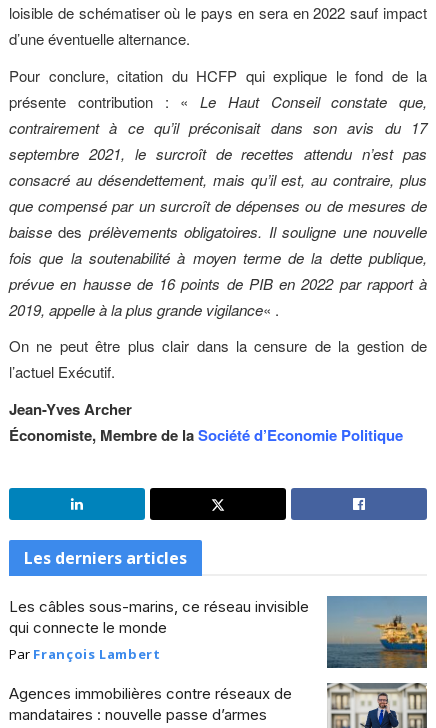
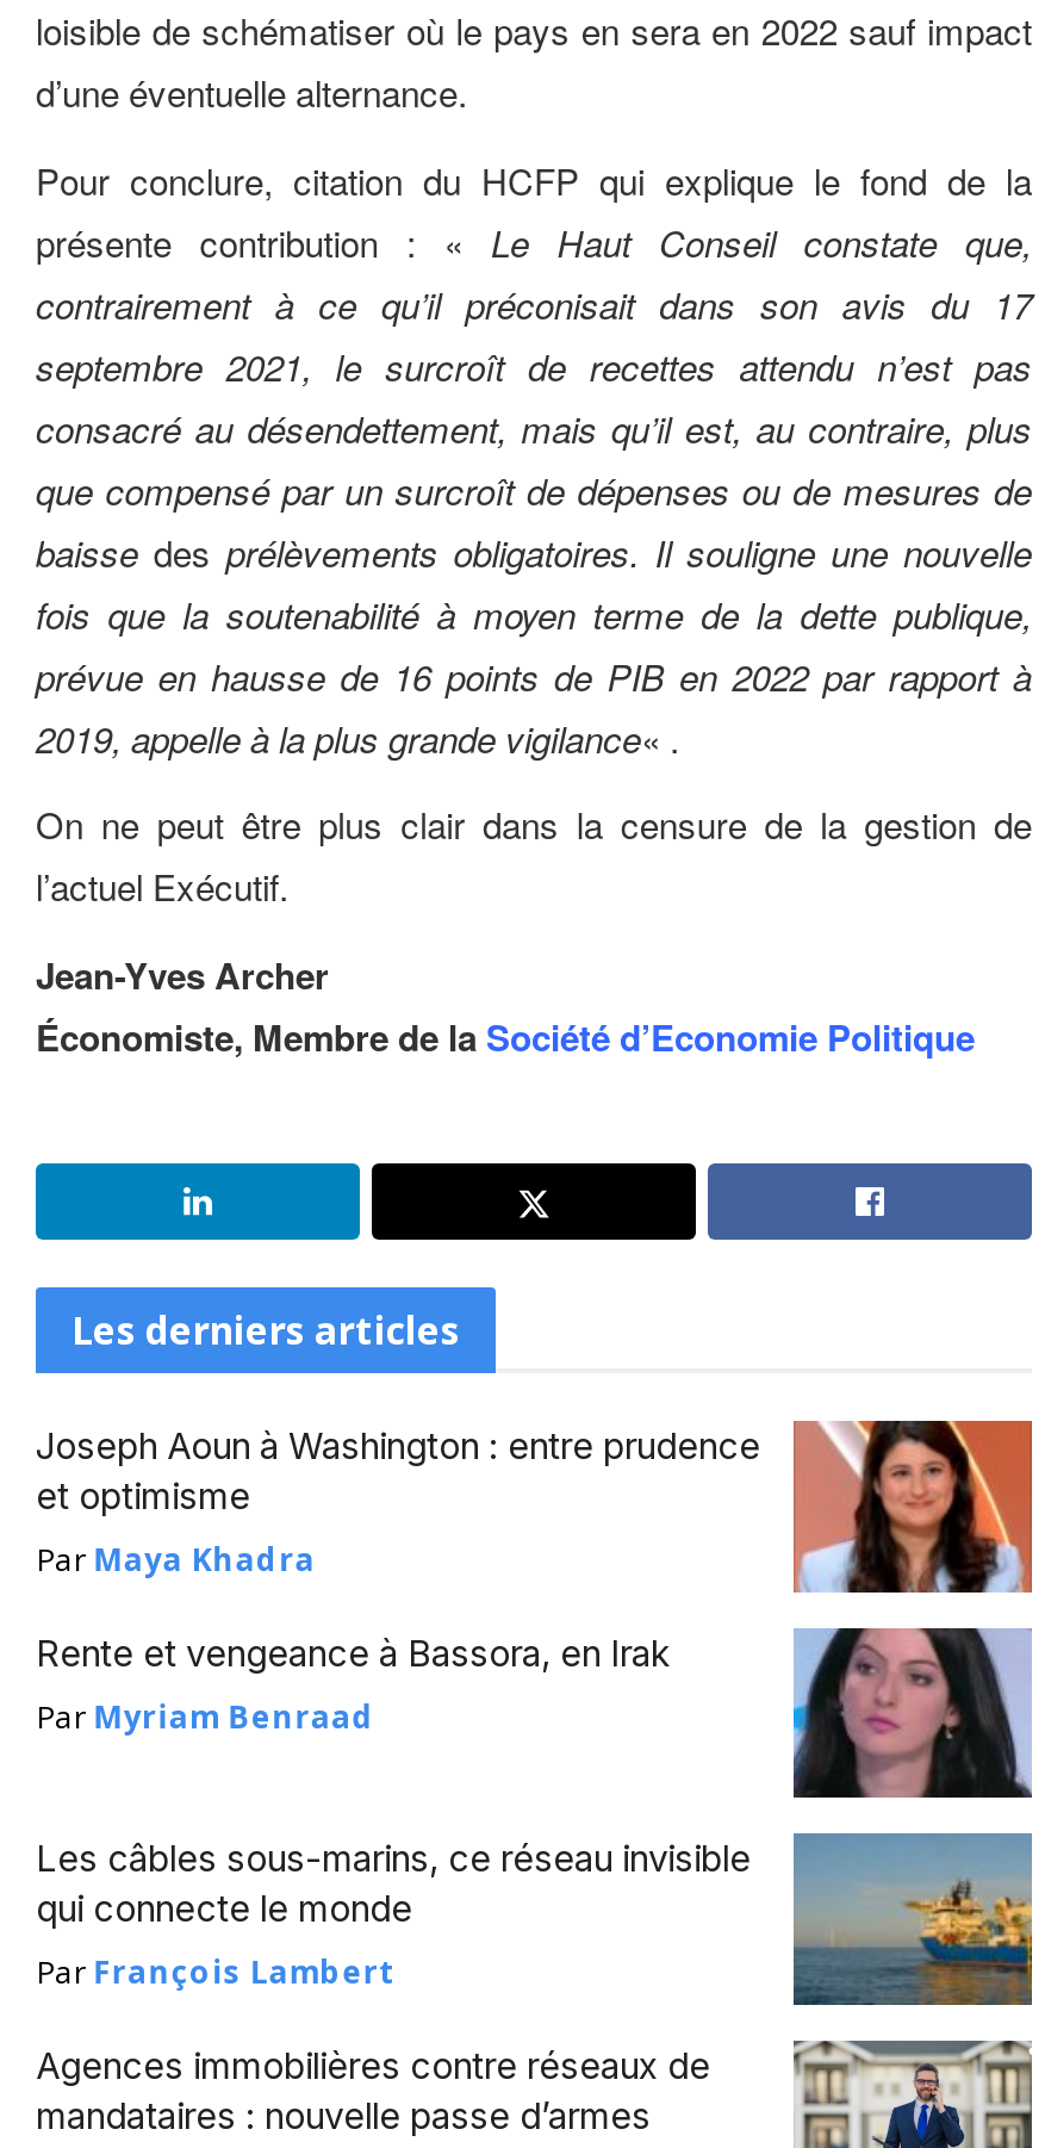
+ [image]
+ Joseph Aoun à Washington : entre prudence
+ et optimisme
+ Par Maya Khadra
+ Rente et vengeance à Bassora, en Irak
+ Par Myriam Benraad

+ [image]
